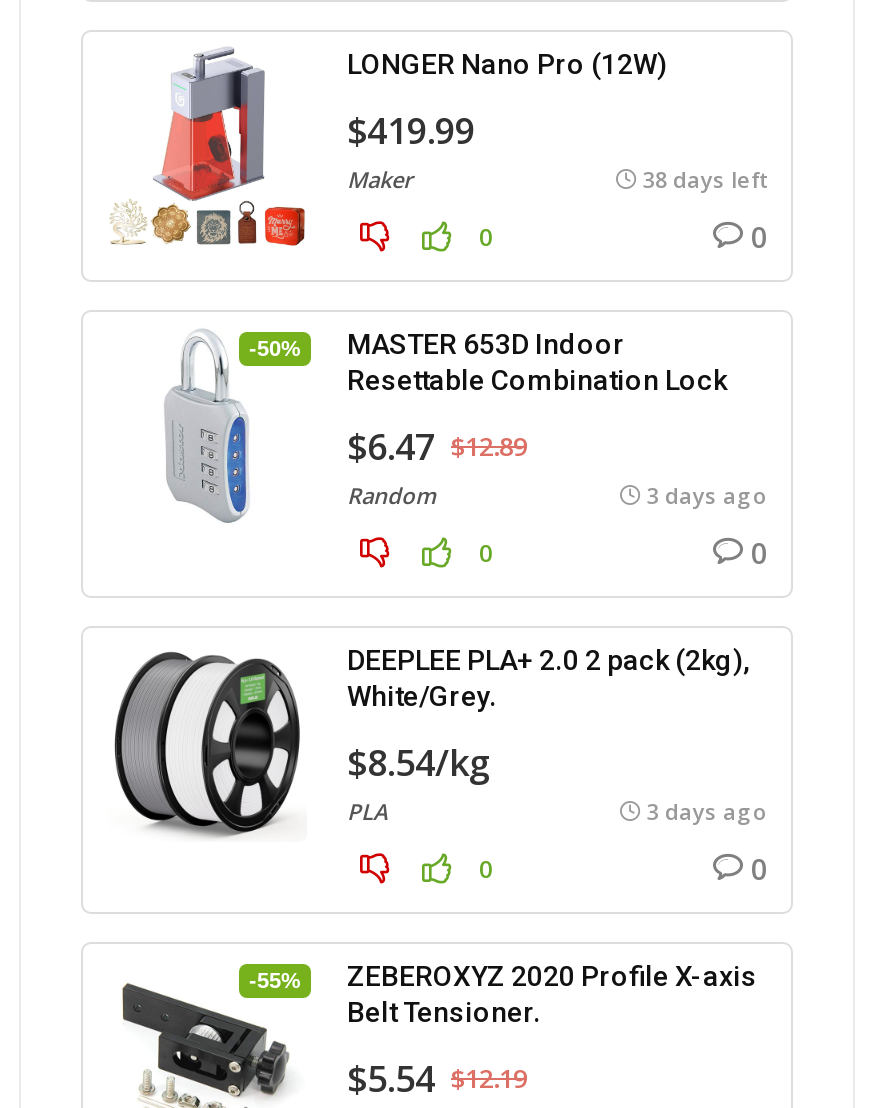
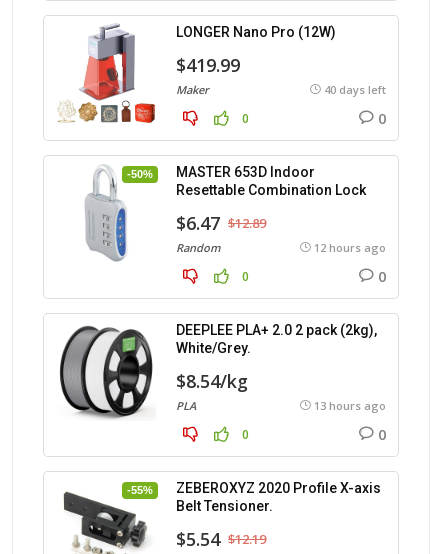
- 38 days left
+ 40 days left

- 3 days ago
+ 12 hours ago

- 3 days ago
+ 13 hours ago
